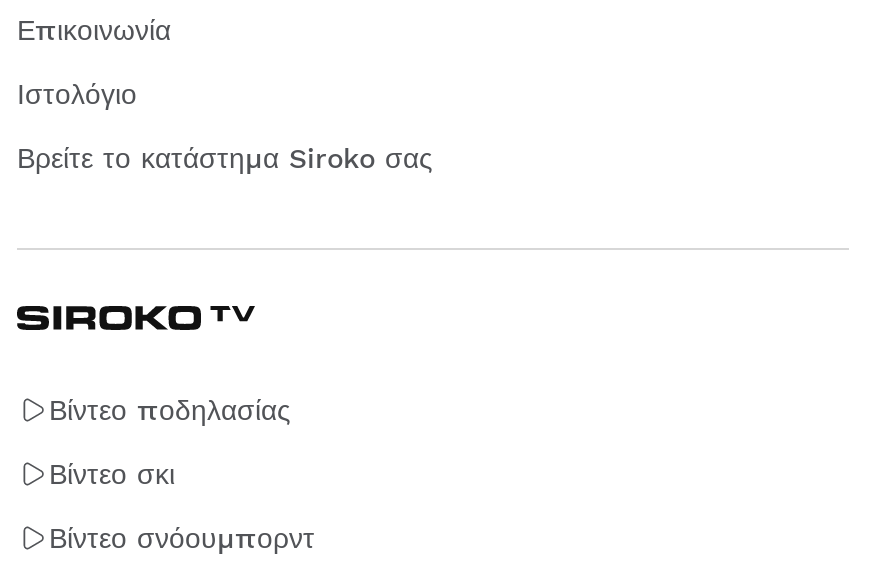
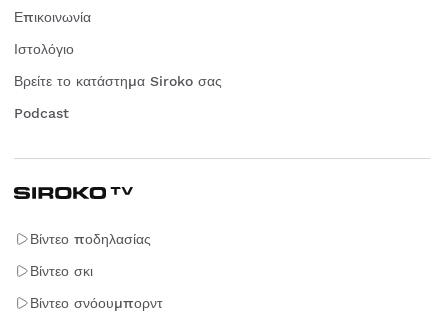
+ Podcast
